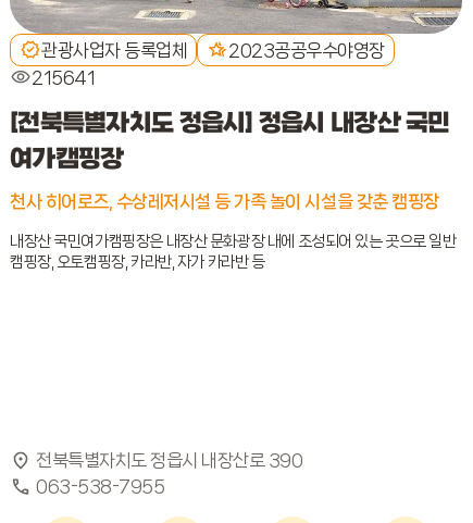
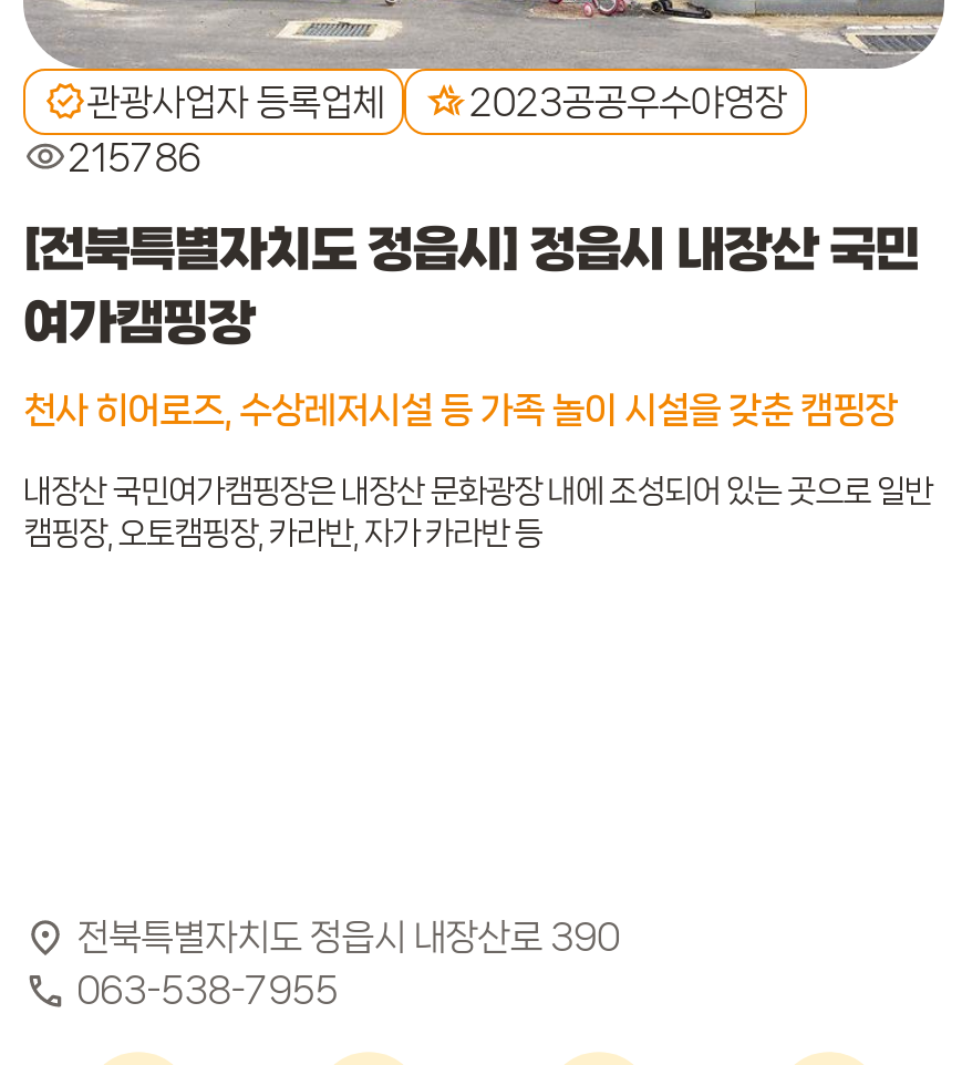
- 215641
+ 215786
